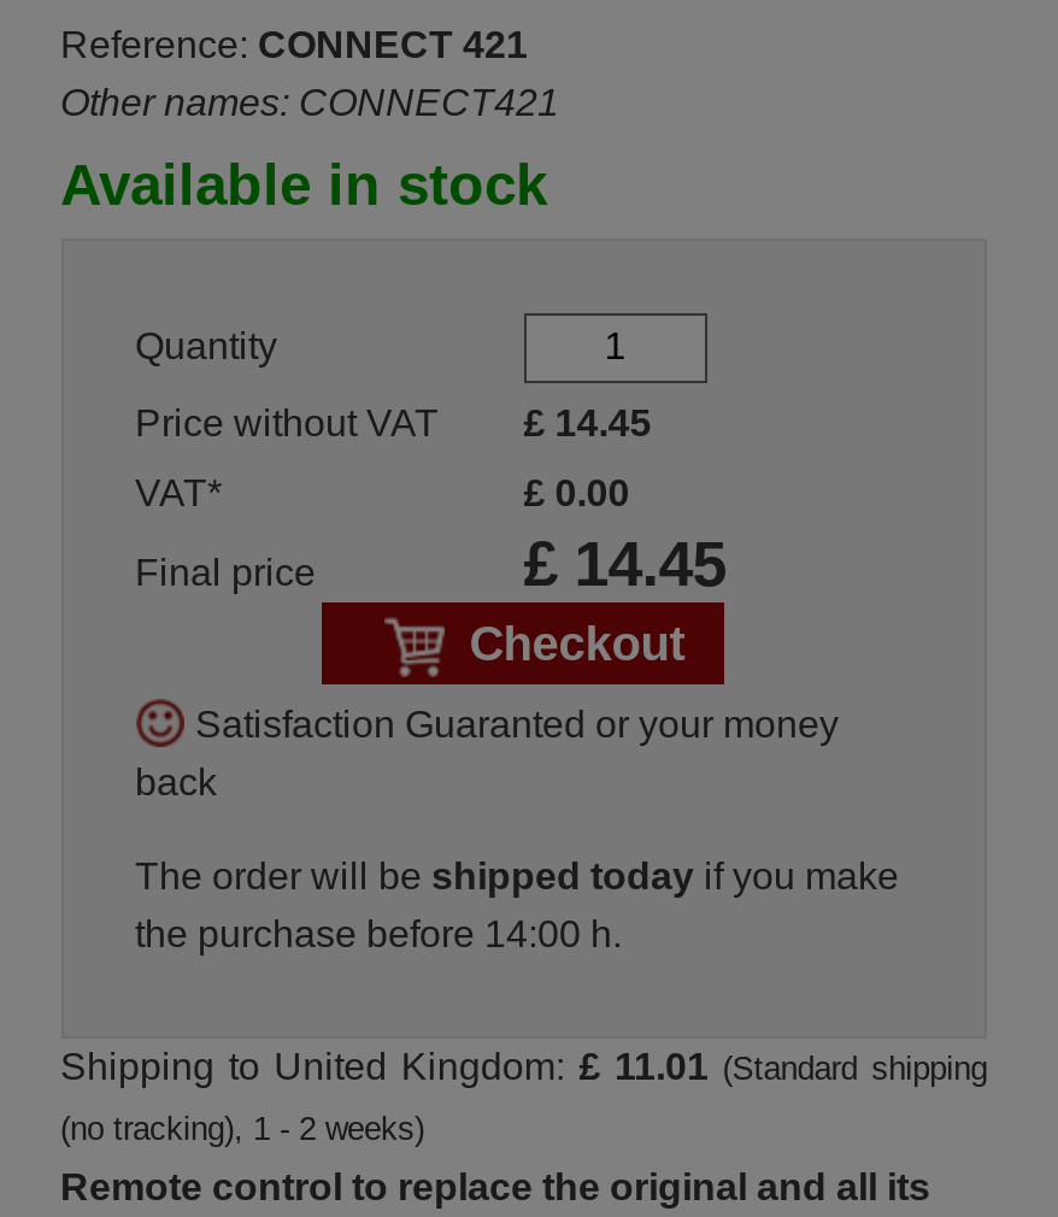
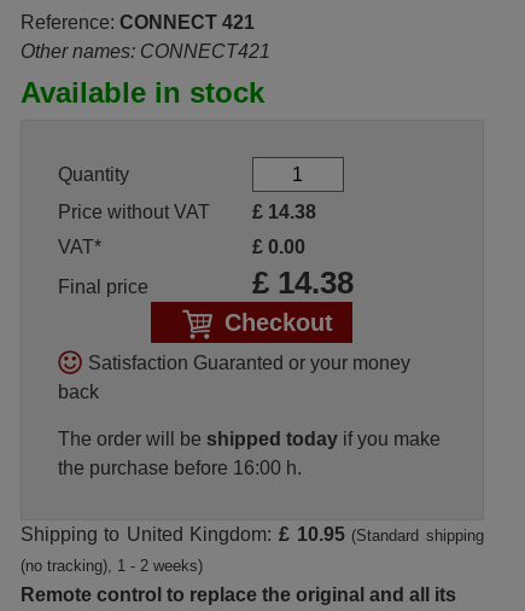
- £14.45
+ £14.38

- £14.45
+ £14.38

- the purchase before 14:00 h.
+ the purchase before 16:00 h.

- Shipping to United Kingdom: £ 11.01 (Standard shipping
+ Shipping to United Kingdom: £ 10.95 (Standard shipping
